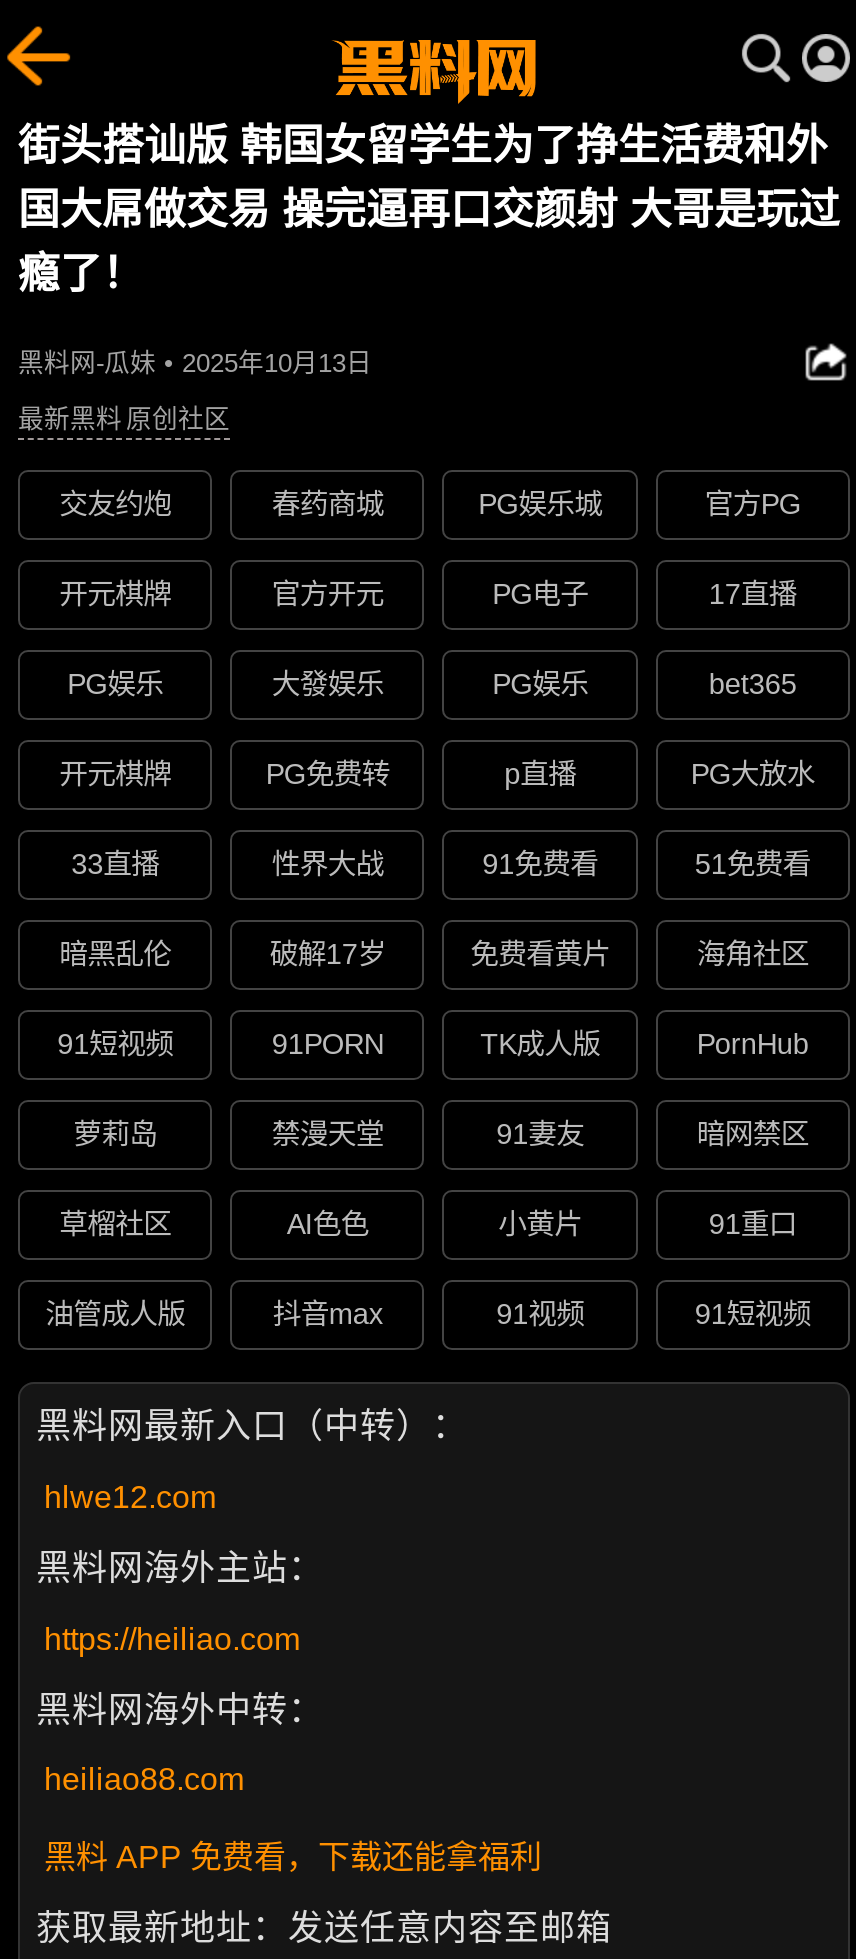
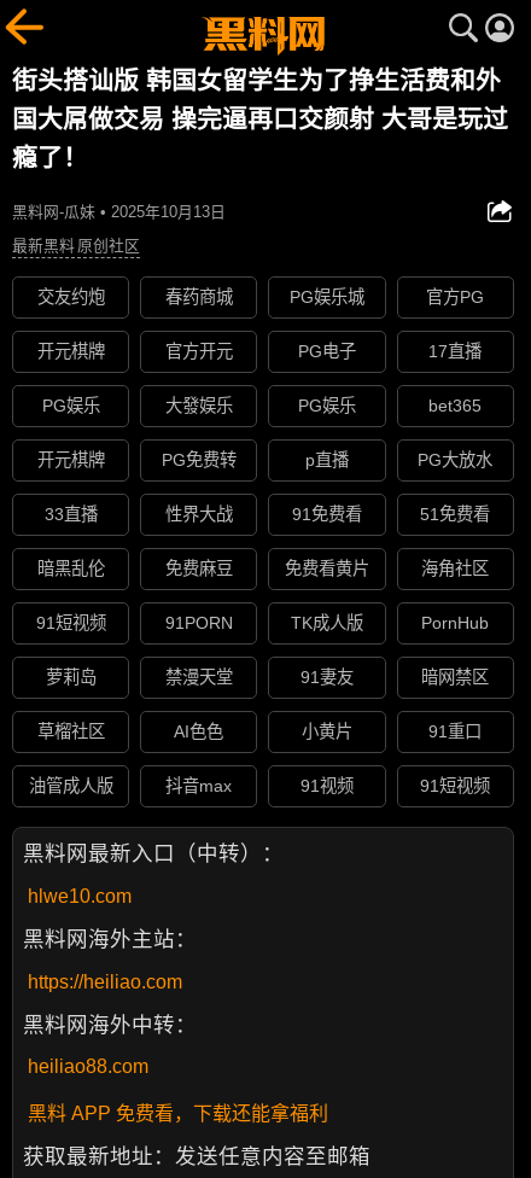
- 破解17岁
+ 免费麻豆

- hlwe12.com
+ hlwe10.com
